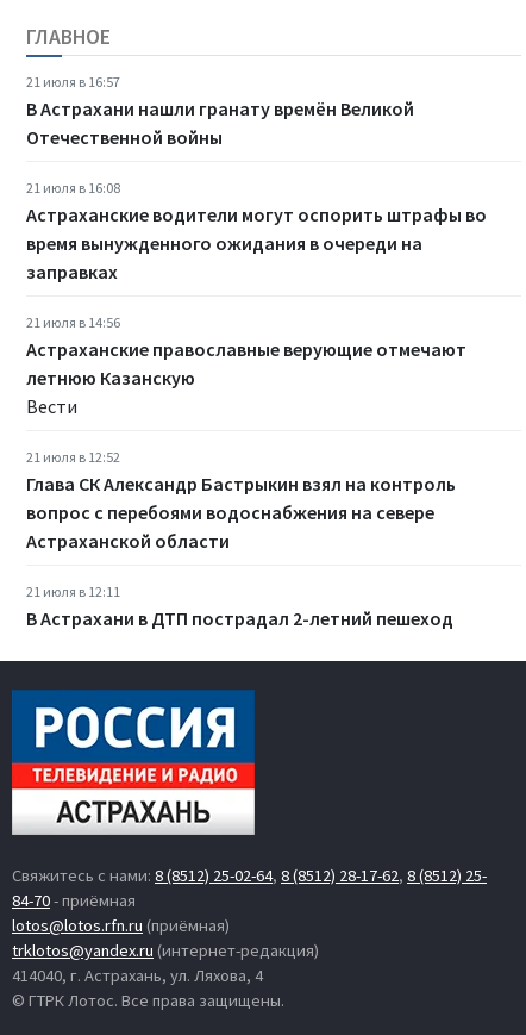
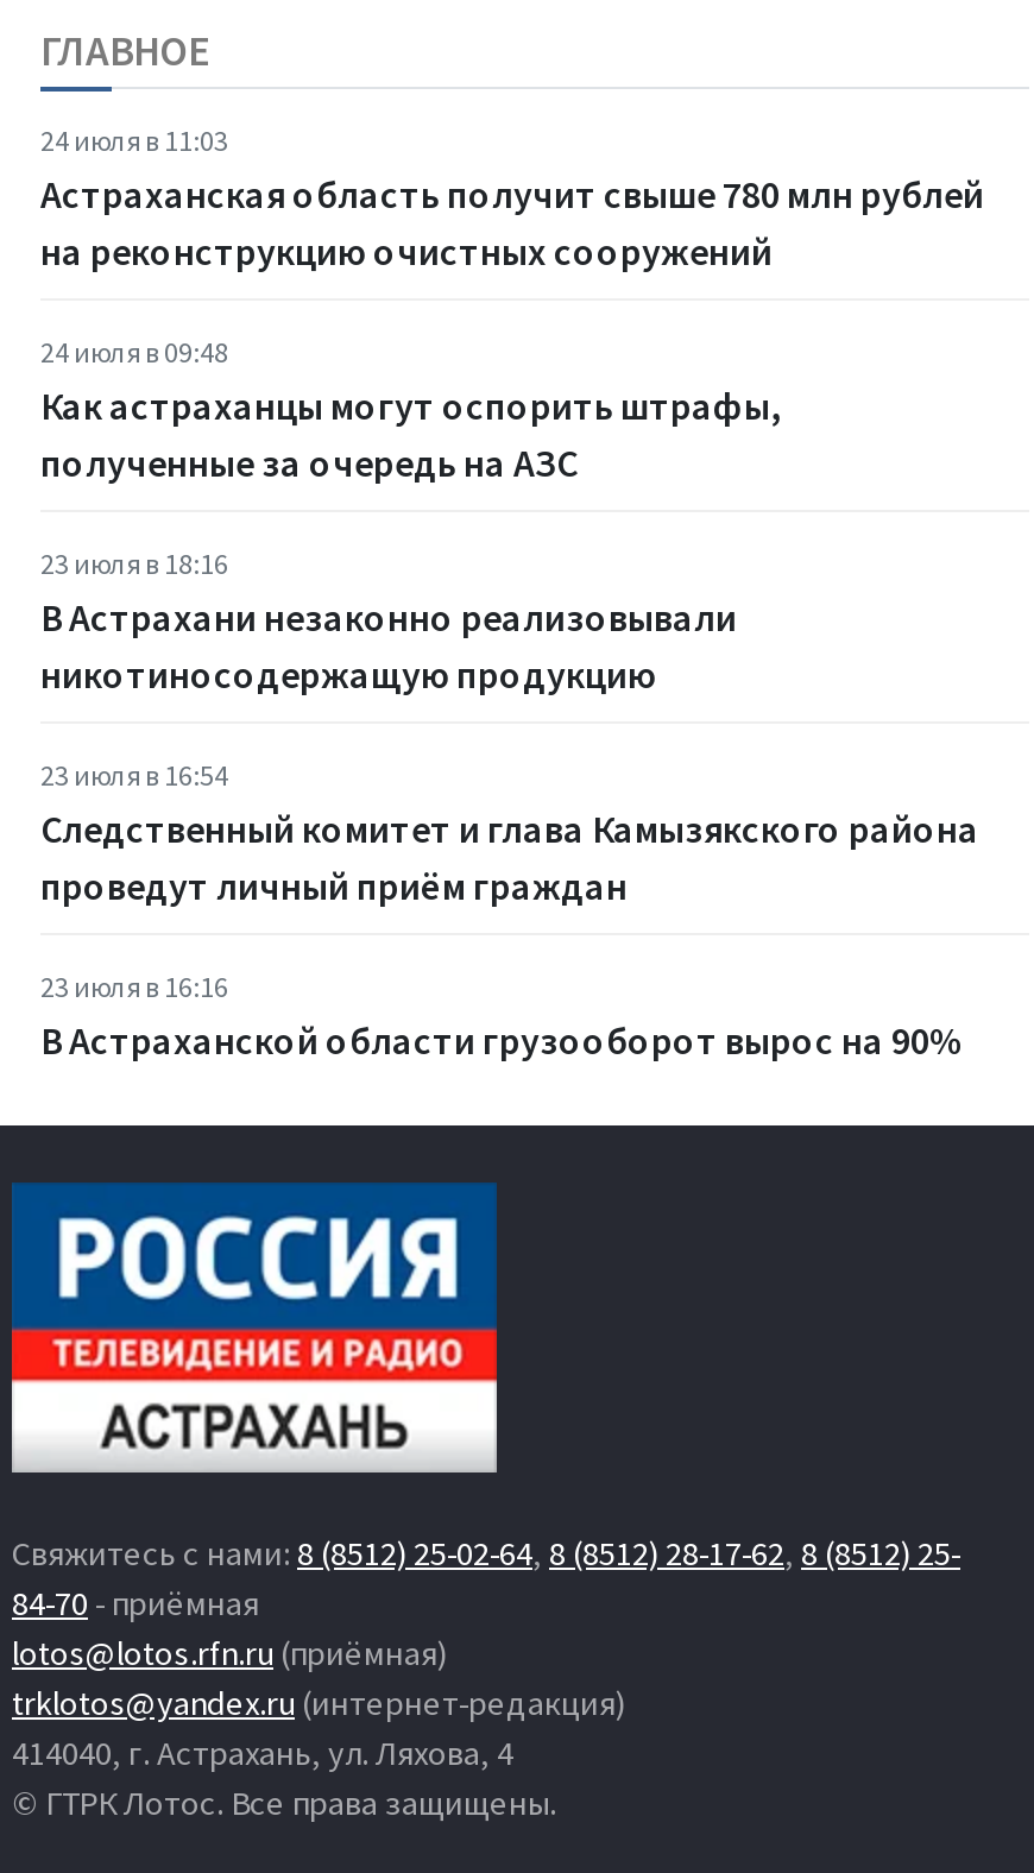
- 21 июля в 16:57
- В Астрахани нашли гранату времён Великой
- Отечественной войны
+ 24 июля в 11:03
+ Астраханская область получит свыше 780 млн рублей
+ на реконструкцию очистных сооружений

- 21 июля в 16:08
- Астраханские водители могут оспорить штрафы во
- время вынужденного ожидания в очереди на
- заправках
+ 24 июля в 09:48
+ Как астраханцы могут оспорить штрафы,
+ полученные за очередь на АЗС

- 21 июля в 14:56
- Астраханские православные верующие отмечают
- летнюю Казанскую
- Вести
+ 23 июля в 18:16
+ В Астрахани незаконно реализовывали
+ никотиносодержащую продукцию

- 21 июля в 12:52
- Глава СК Александр Бастрыкин взял на контроль
- вопрос с перебоями водоснабжения на севере
- Астраханской области
+ 23 июля в 16:54
+ Следственный комитет и глава Камызякского района
+ проведут личный приём граждан

- 21 июля в 12:11
- В Астрахани в ДТП пострадал 2-летний пешеход
+ 23 июля в 16:16
+ В Астраханской области грузооборот вырос на 90%
